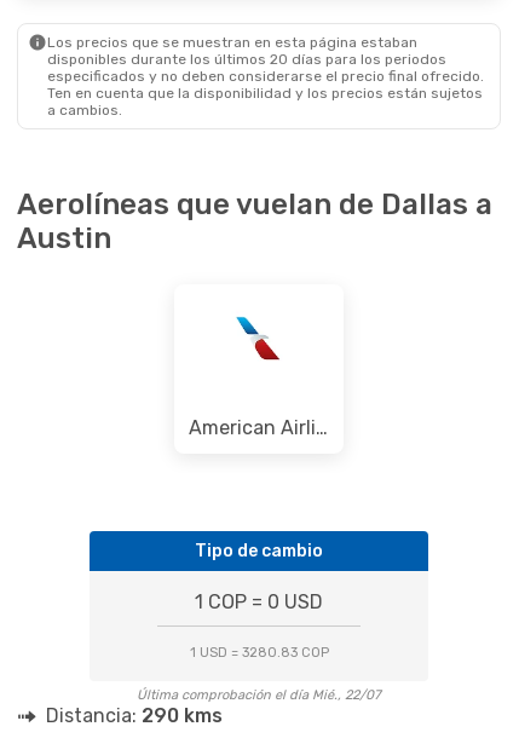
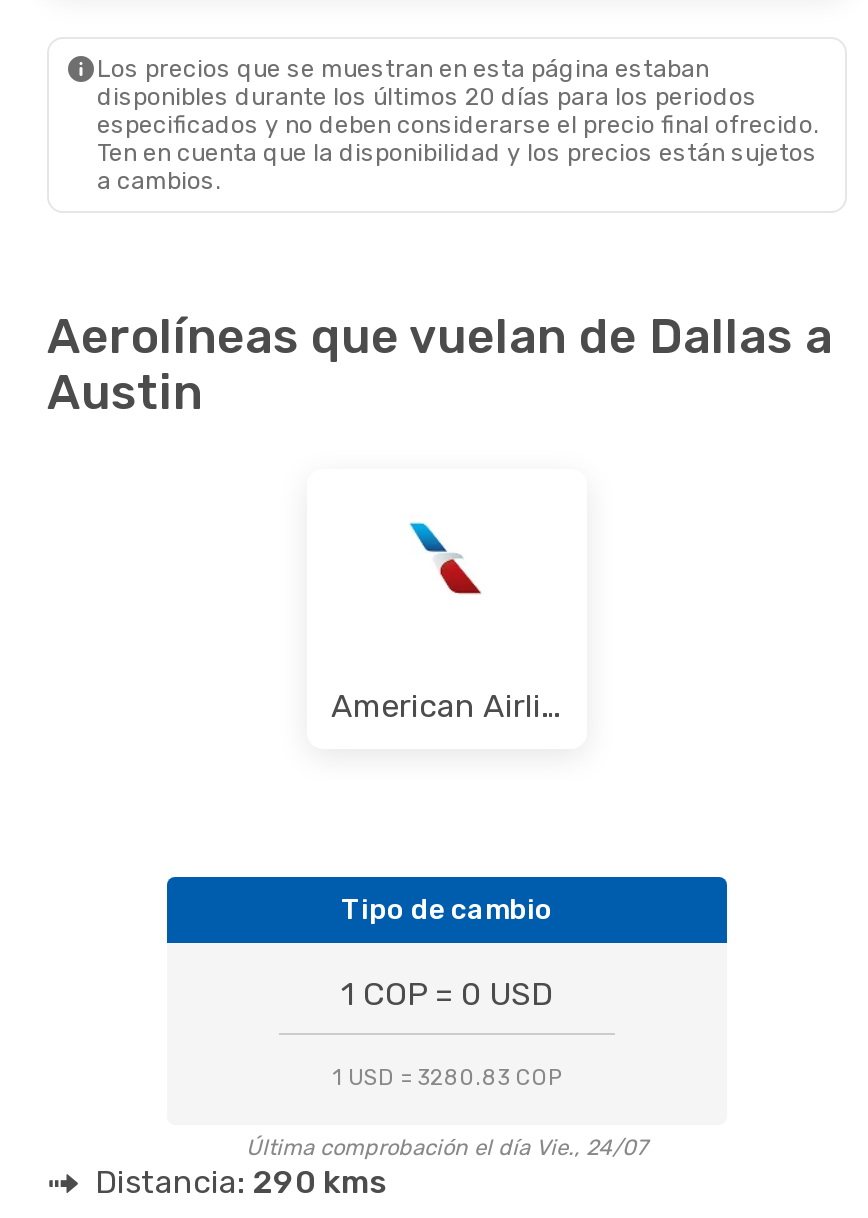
- Última comprobación el día Mié., 22/07
+ Última comprobación el día Vie., 24/07
